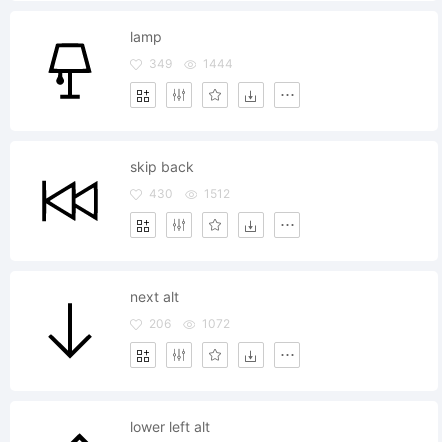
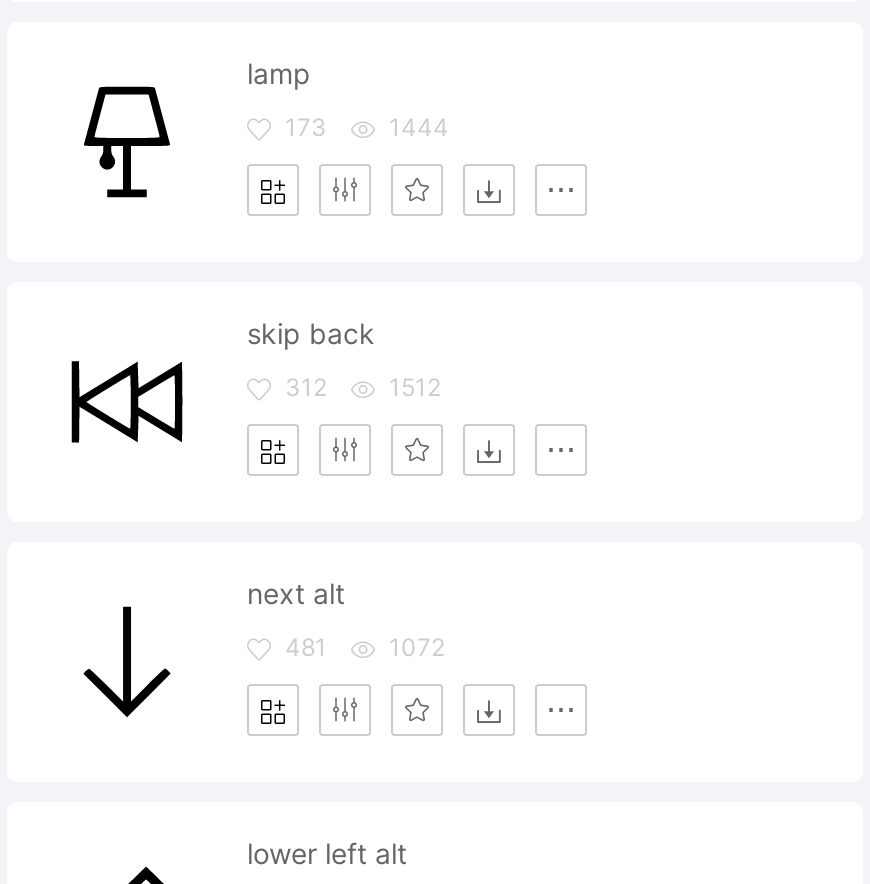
- 349
+ 173

- 430
+ 312

- 206
+ 481
